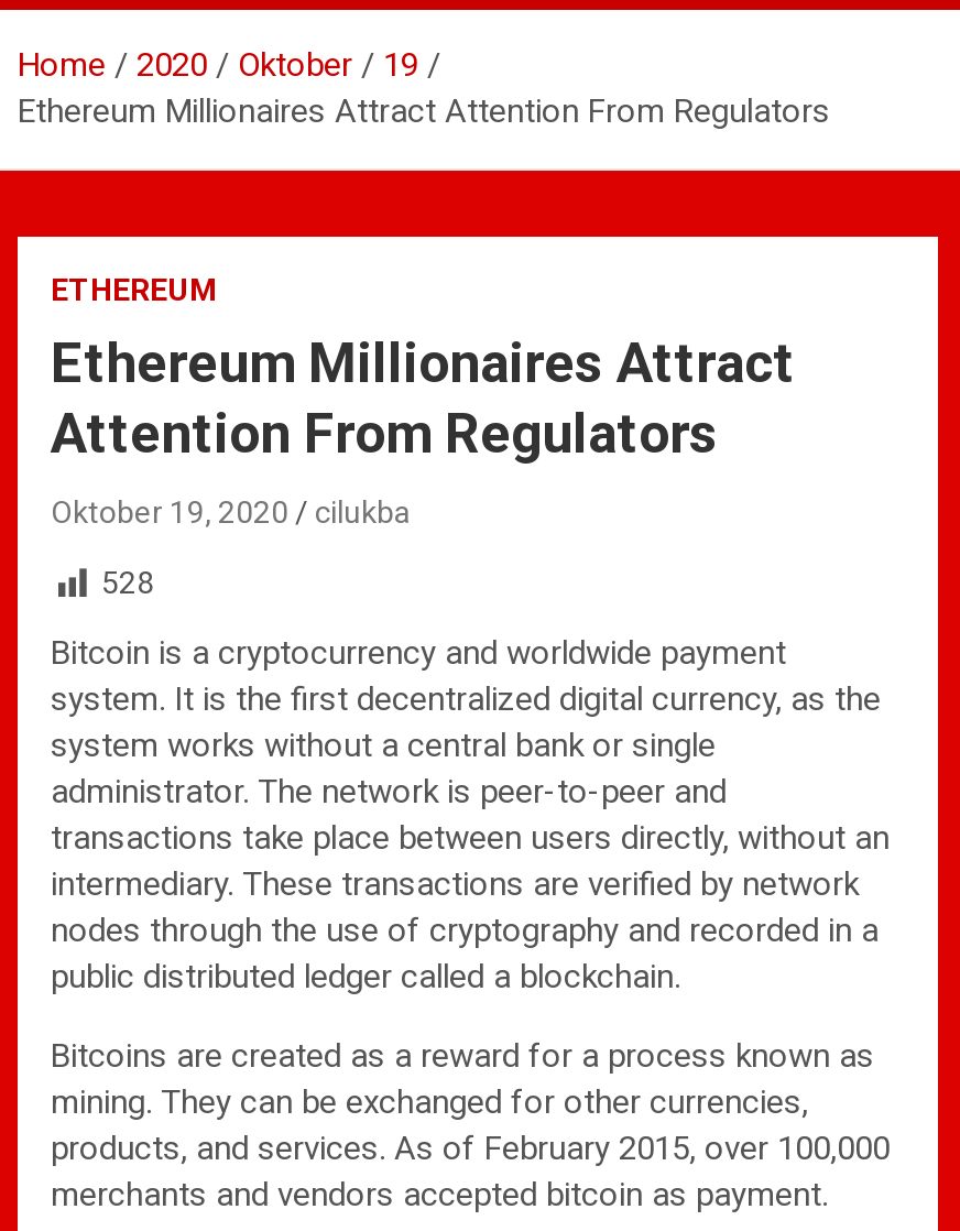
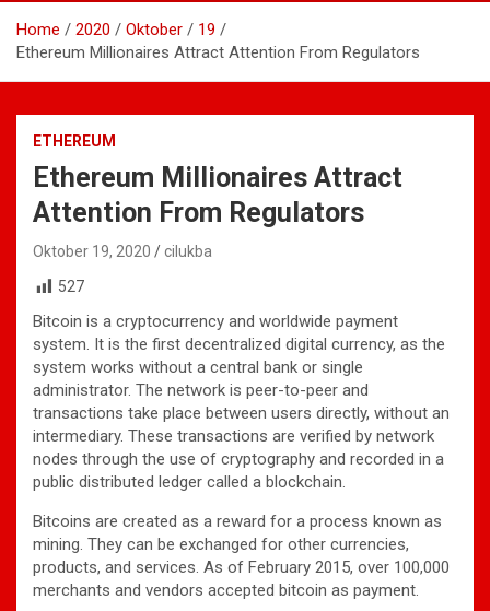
- 528
+ 527
